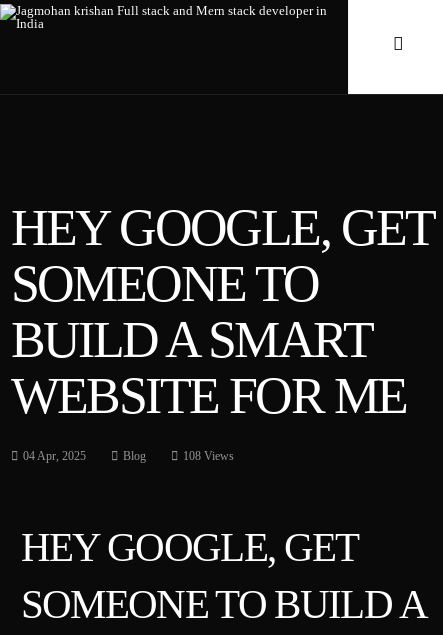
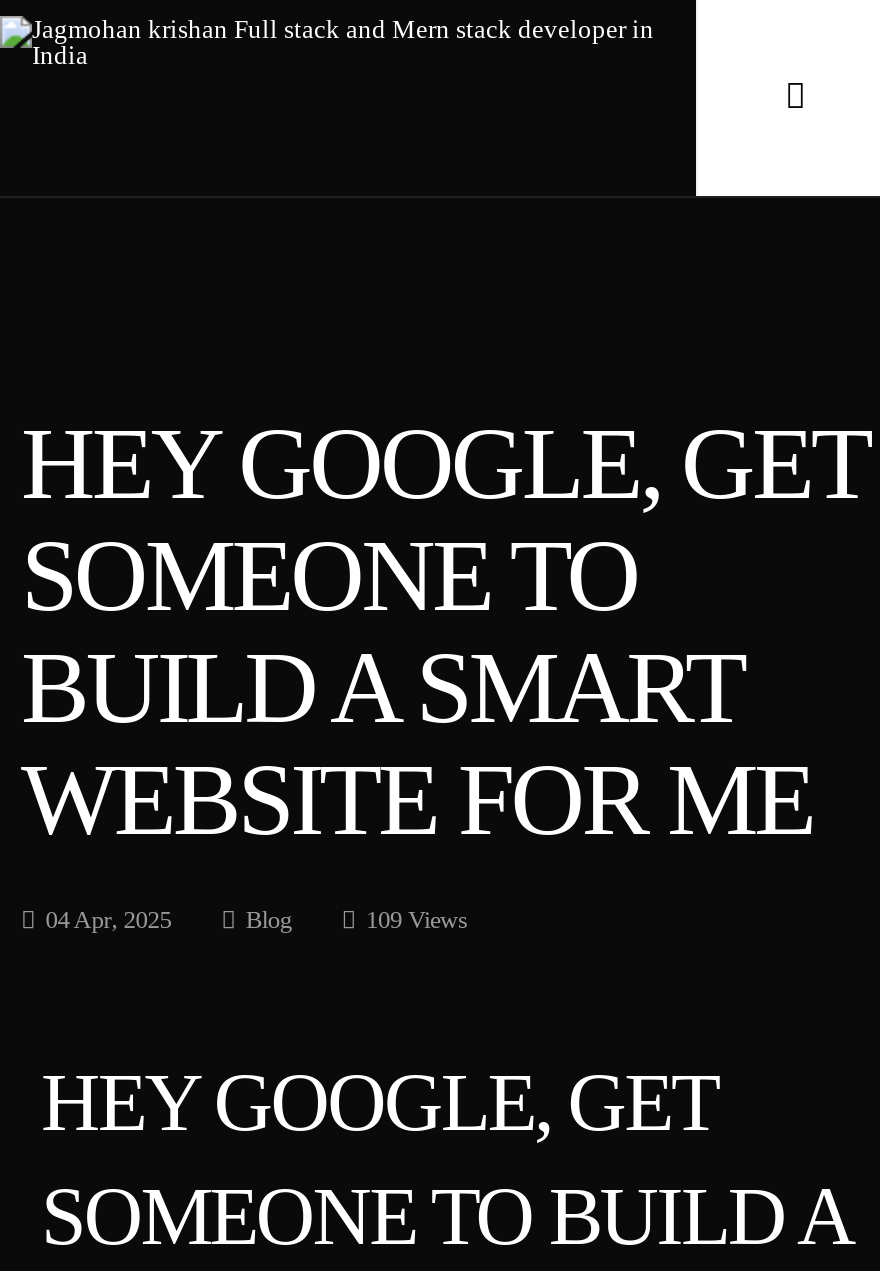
- 108 Views
+ 109 Views
